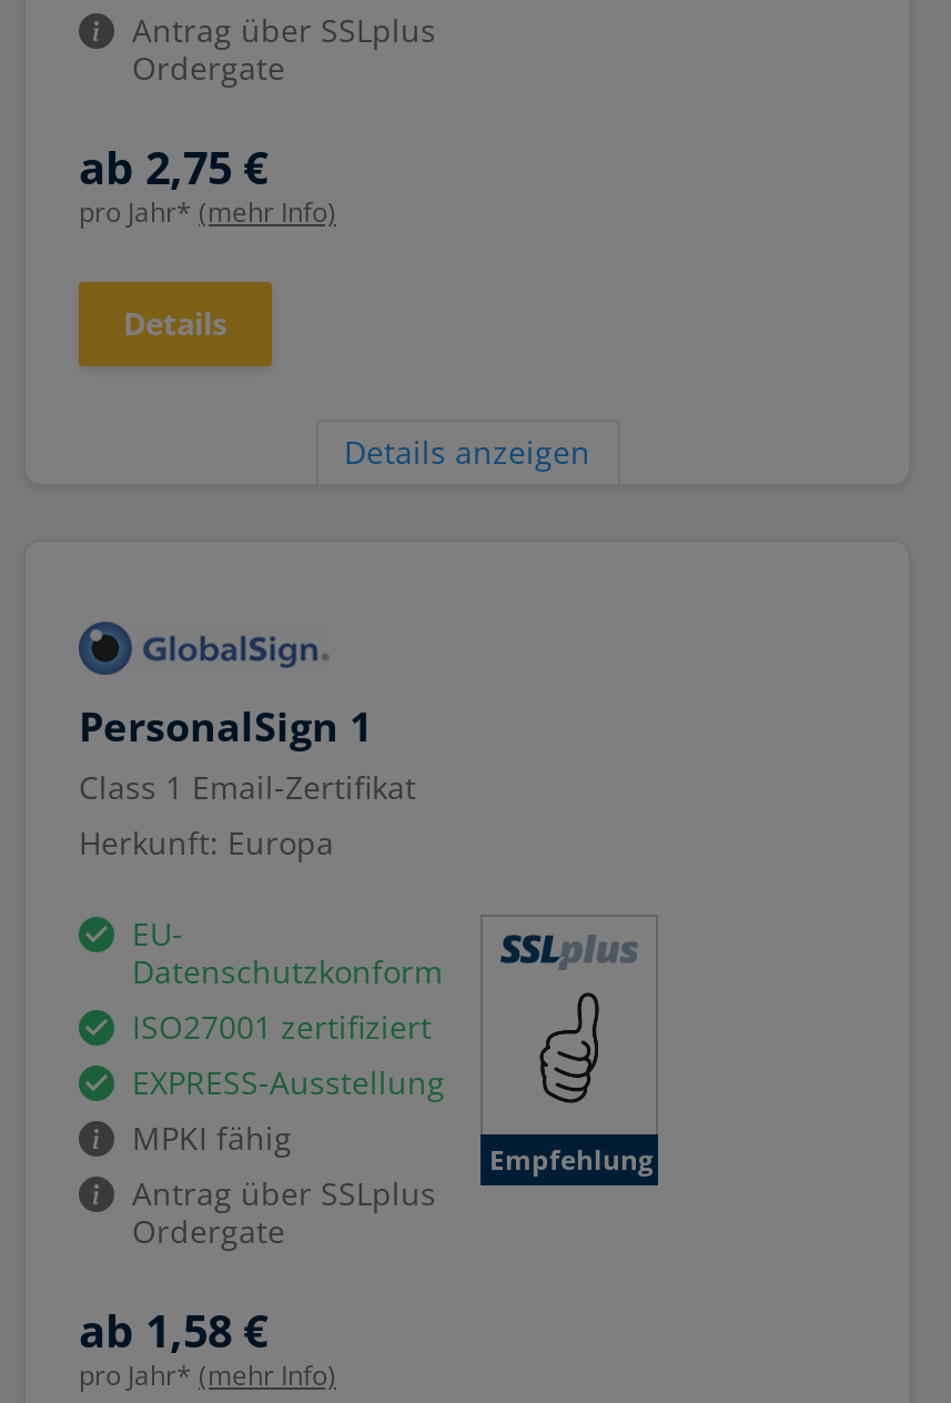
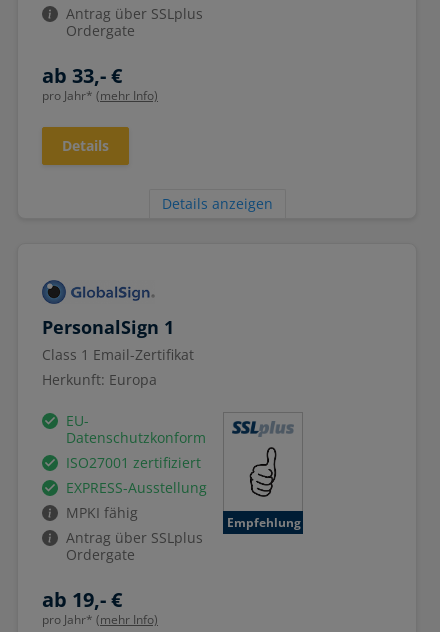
- ab 2,75 €
+ ab 33,- €

- ab 1,58 €
+ ab 19,- €
